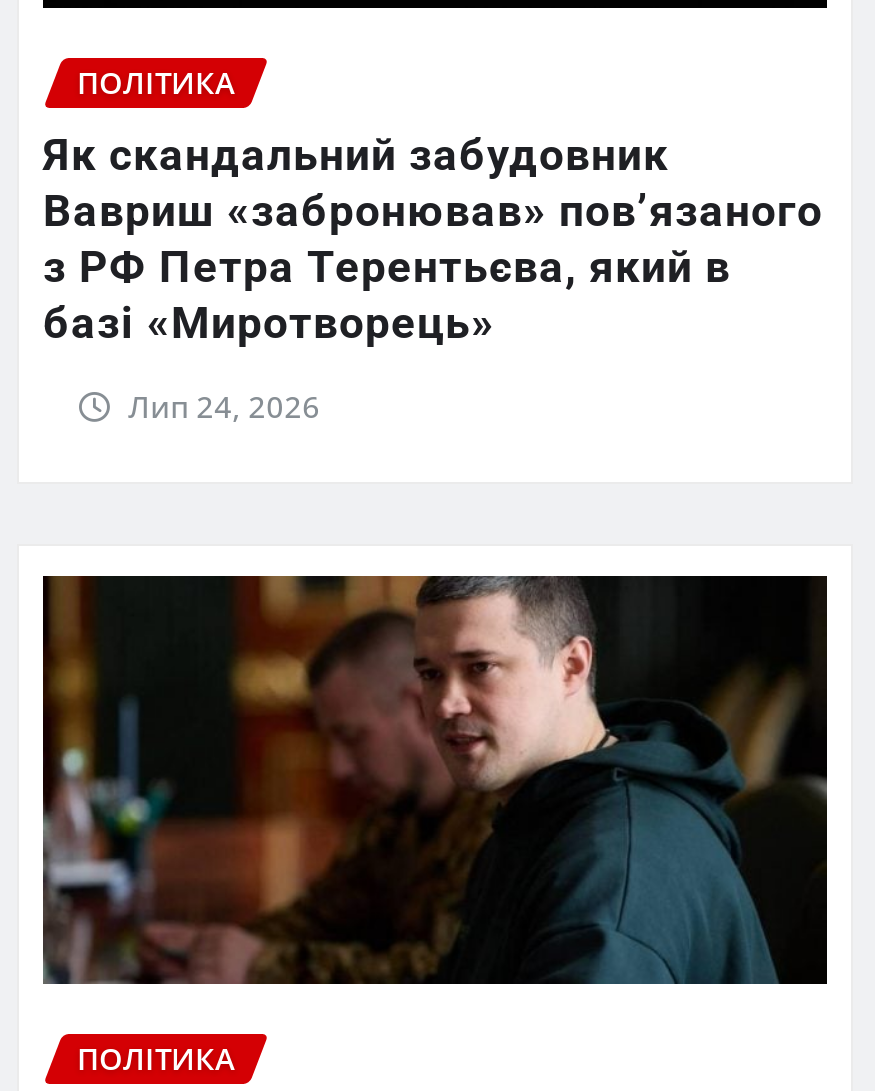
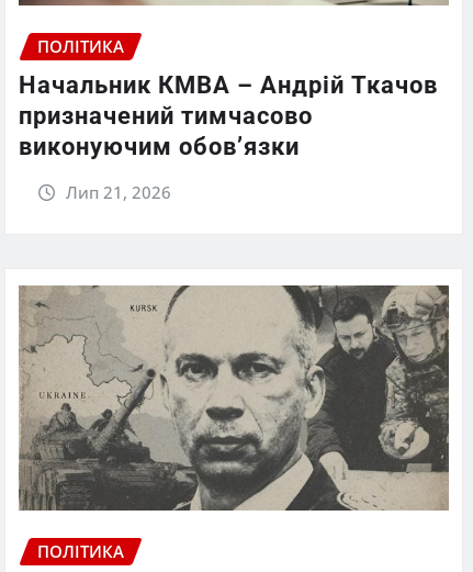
- Як скандальний забудовник
- Вавриш «забронював» повʼязаного
- з РФ Петра Терентьєва, який в
- базі «Миротворець»
+ Начальник КМВА – Андрій Ткачов
+ призначений тимчасово
+ виконуючим обов’язки

- Лип 24, 2026
+ Лип 21, 2026

- [image]
+ [image]
